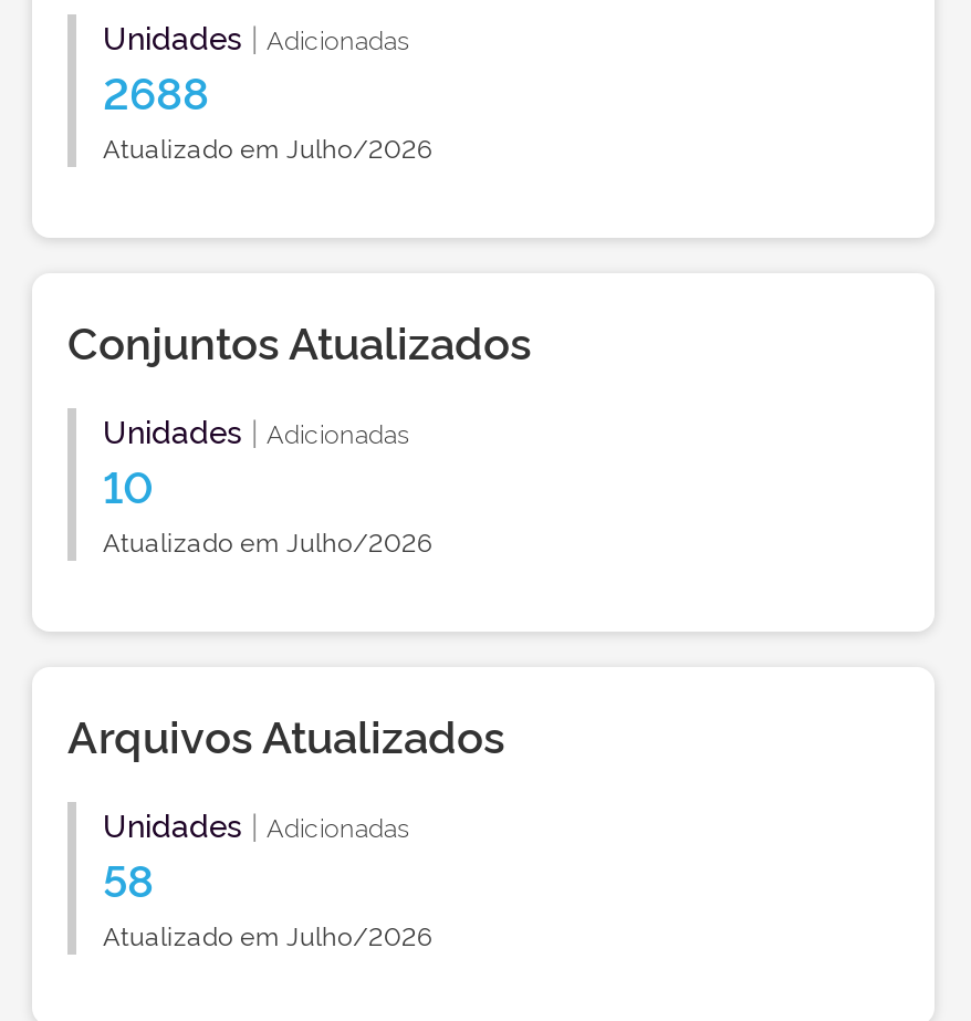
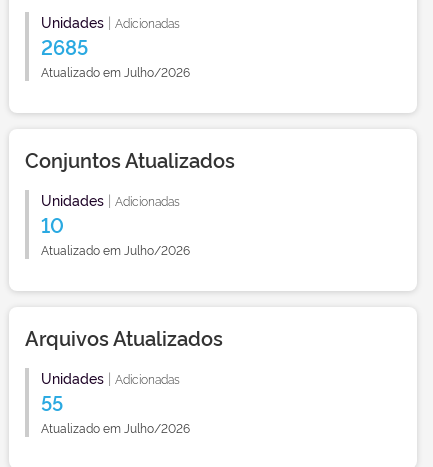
- 2688
+ 2685

- 58
+ 55
